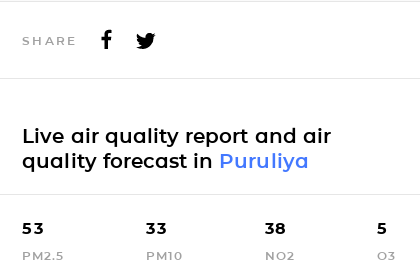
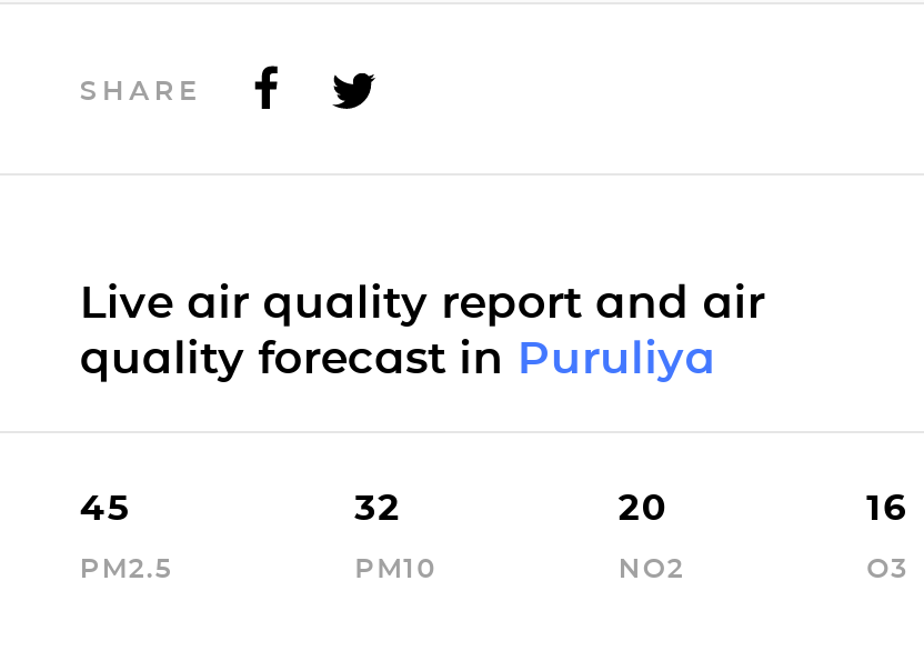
- 53
+ 45

- 33
+ 32

- 38
+ 20

- 5
+ 16
